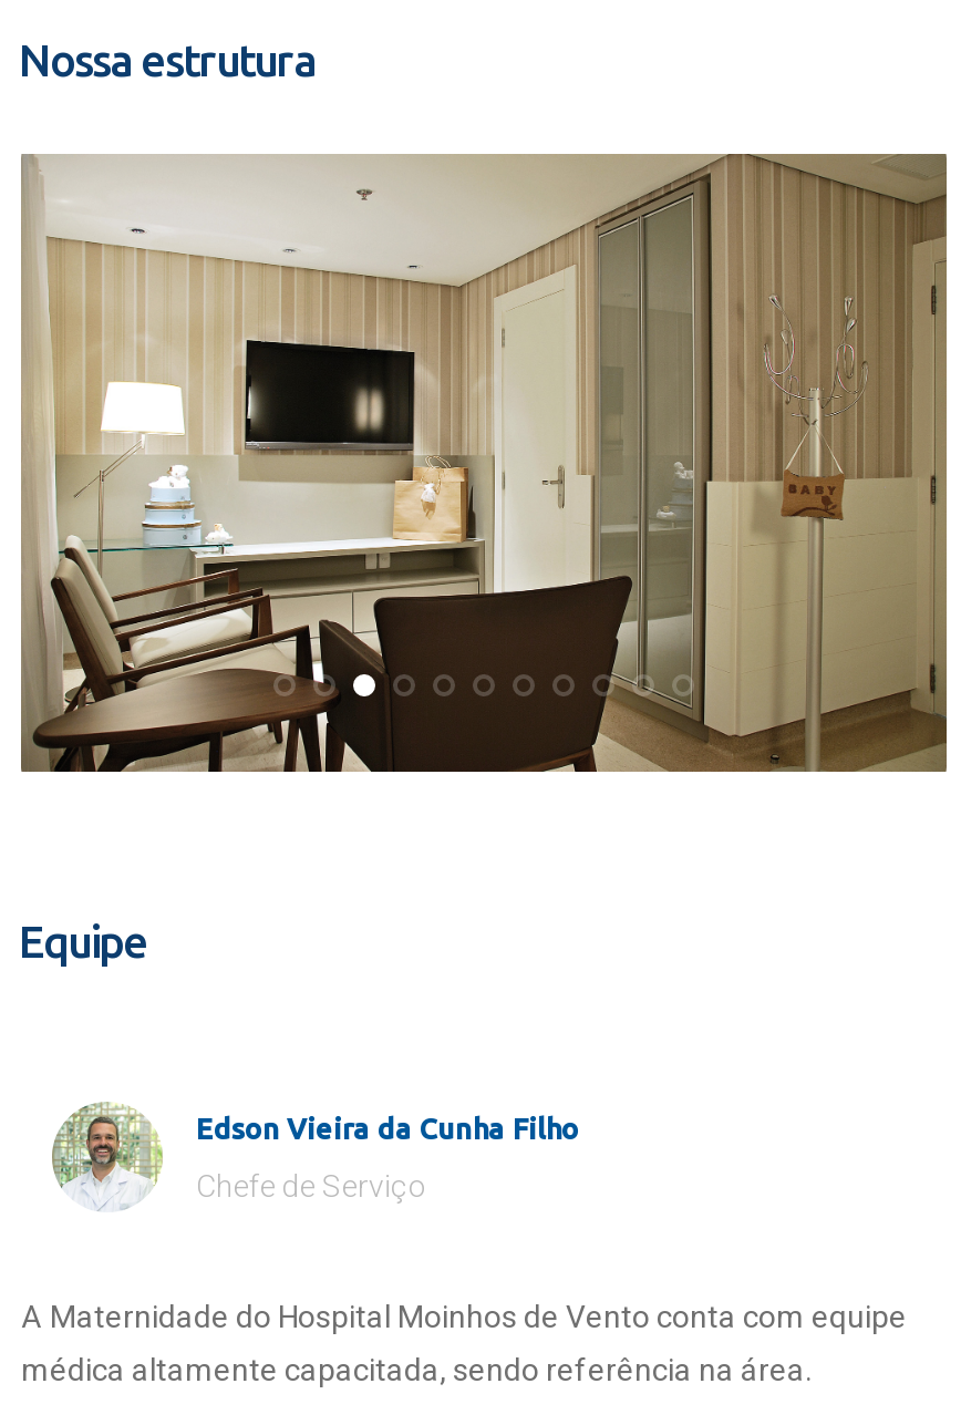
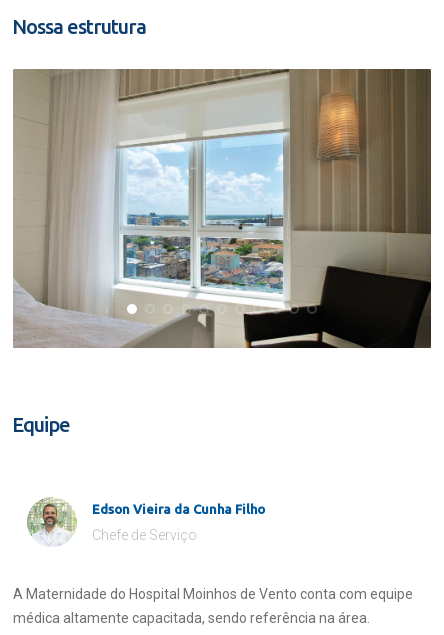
- [image]
+ [image]
